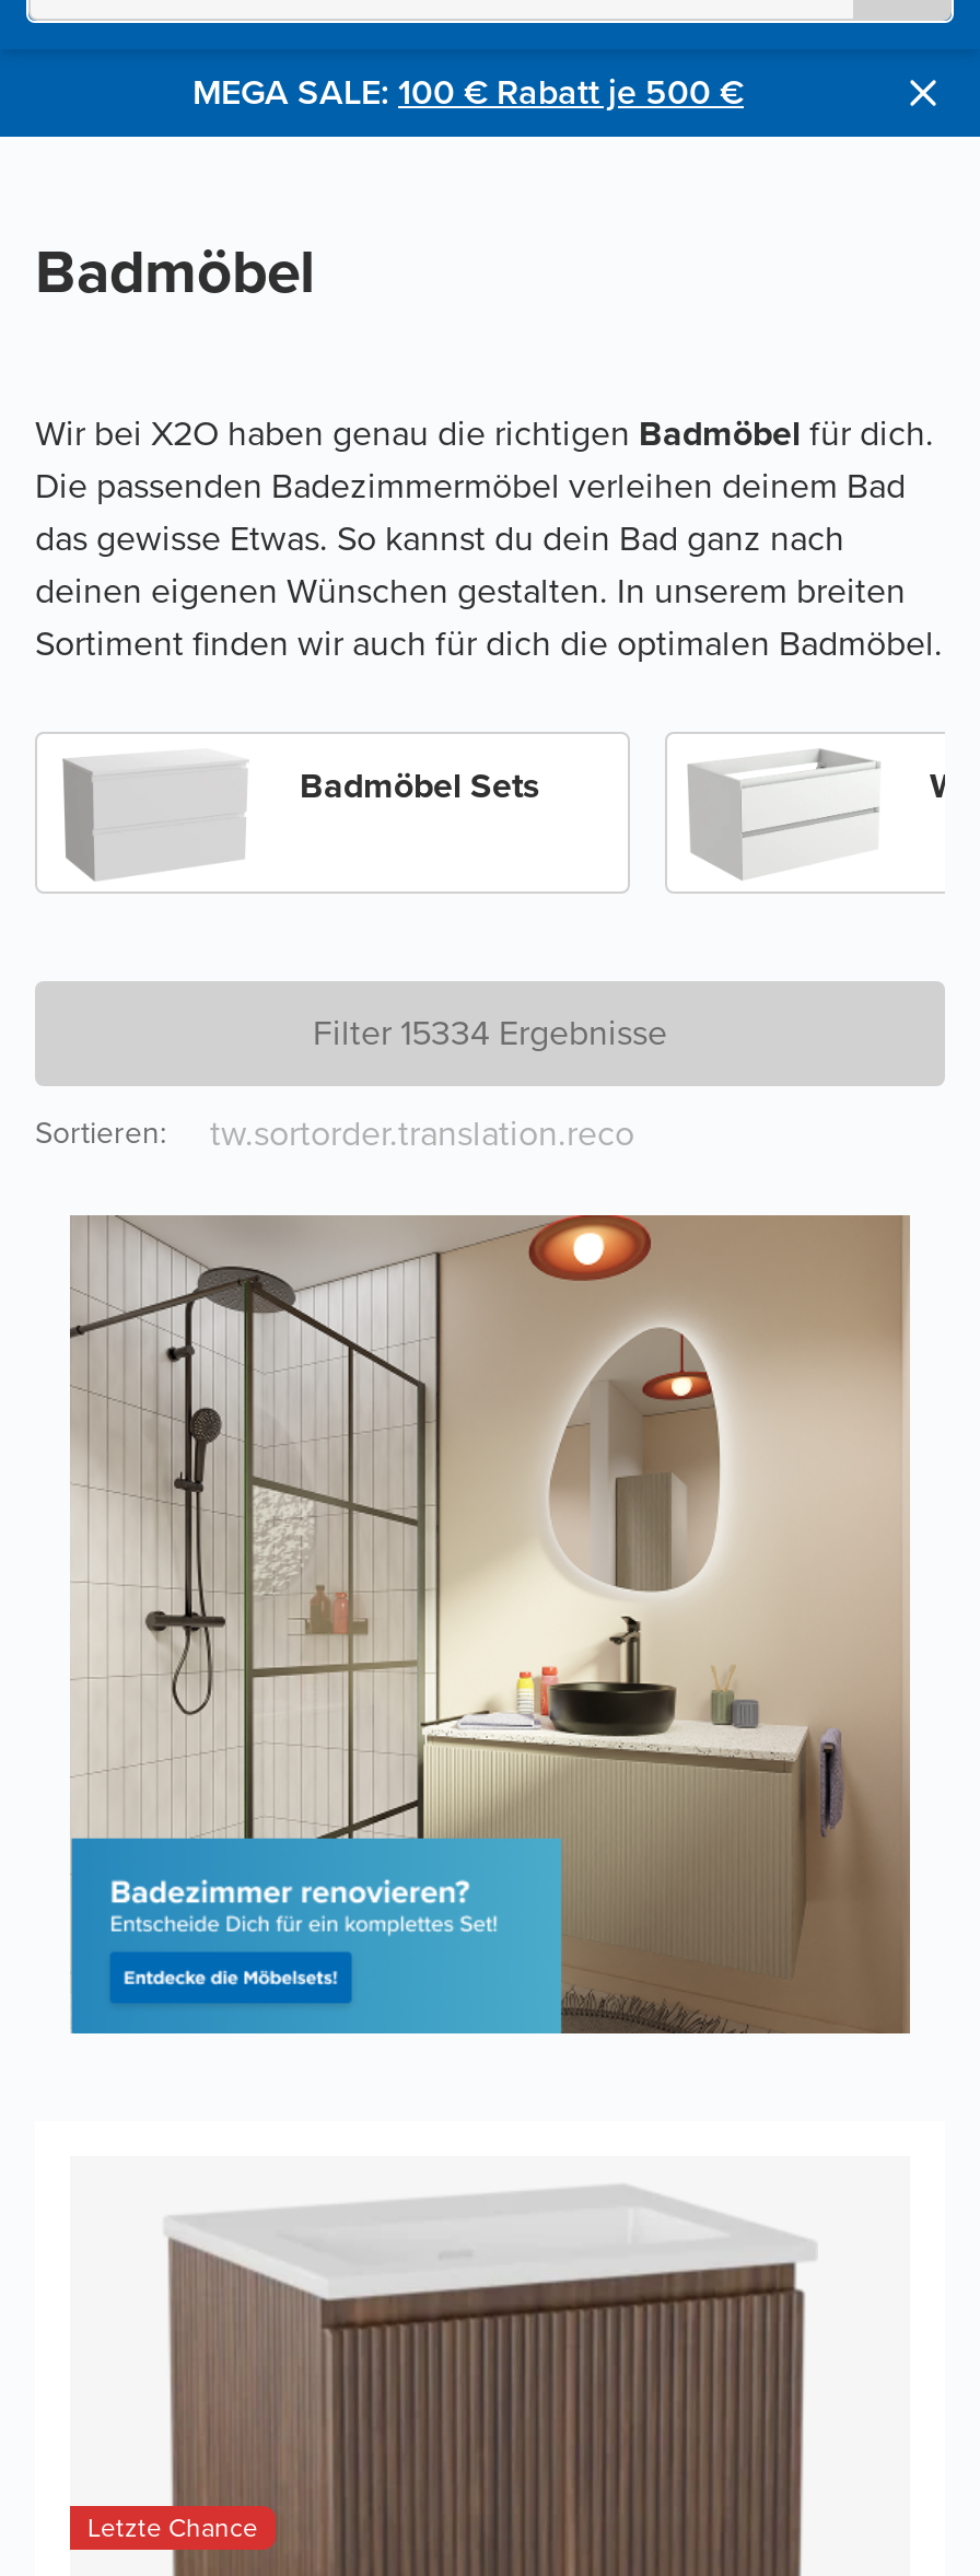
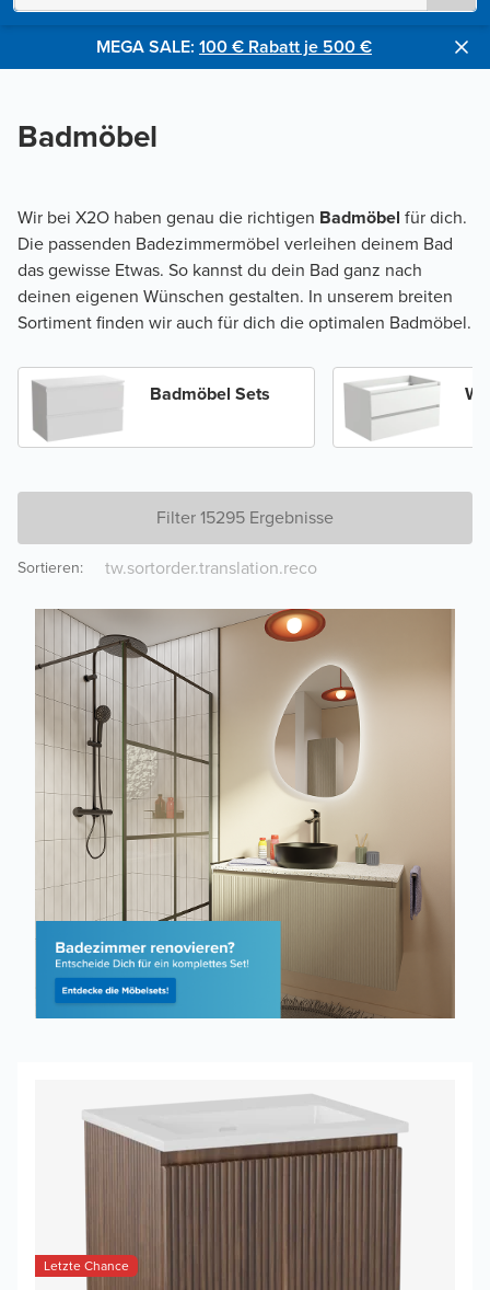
- Filter 15334 Ergebnisse
+ Filter 15295 Ergebnisse
